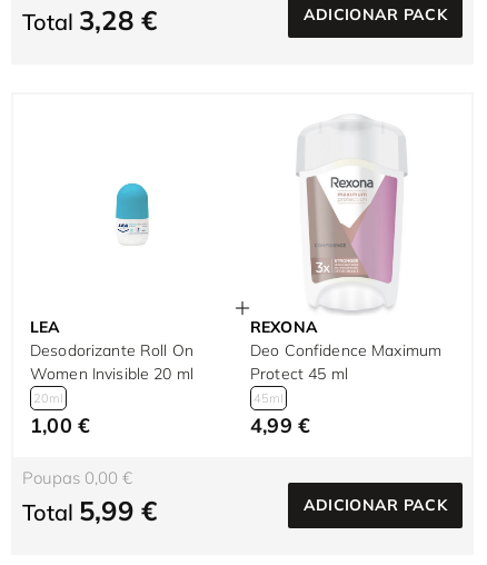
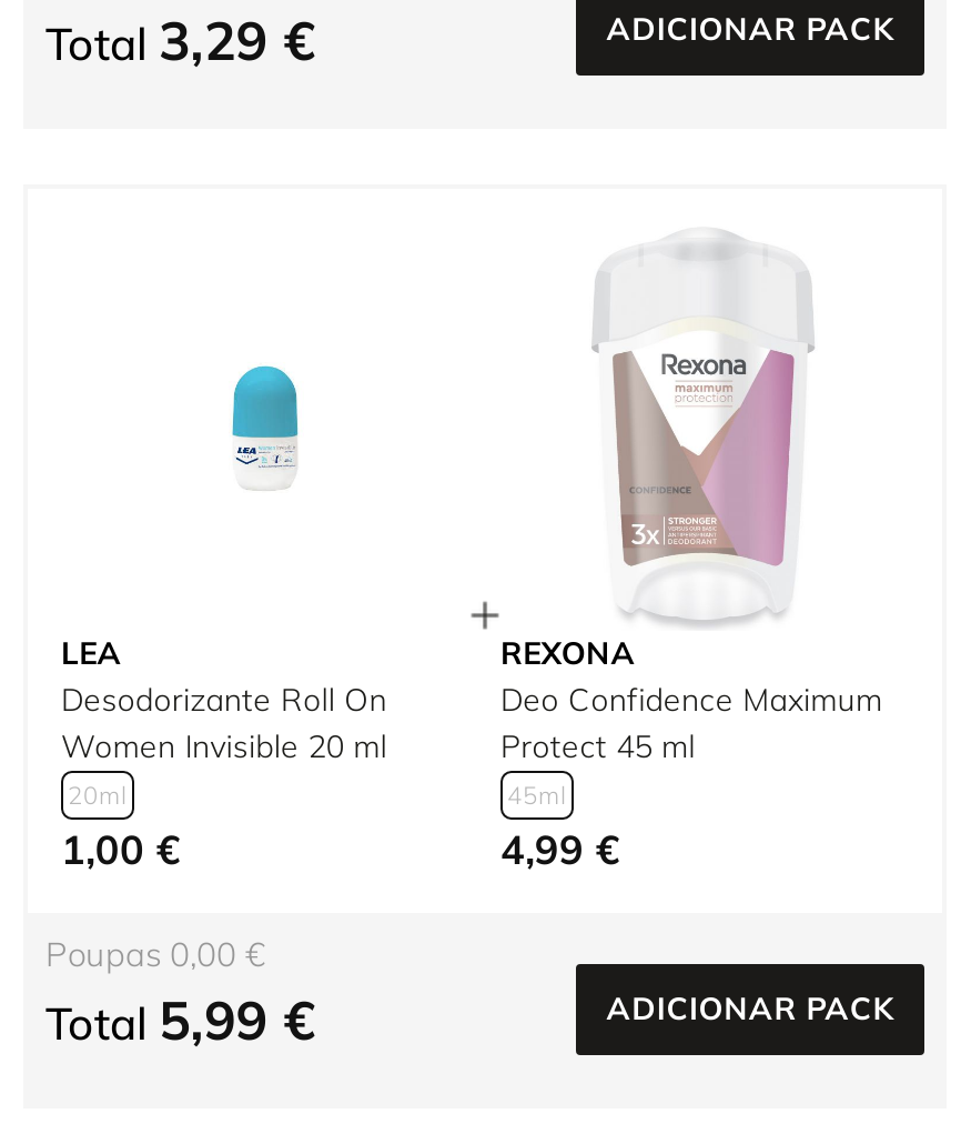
- Total 3,28 €
+ Total 3,29 €
